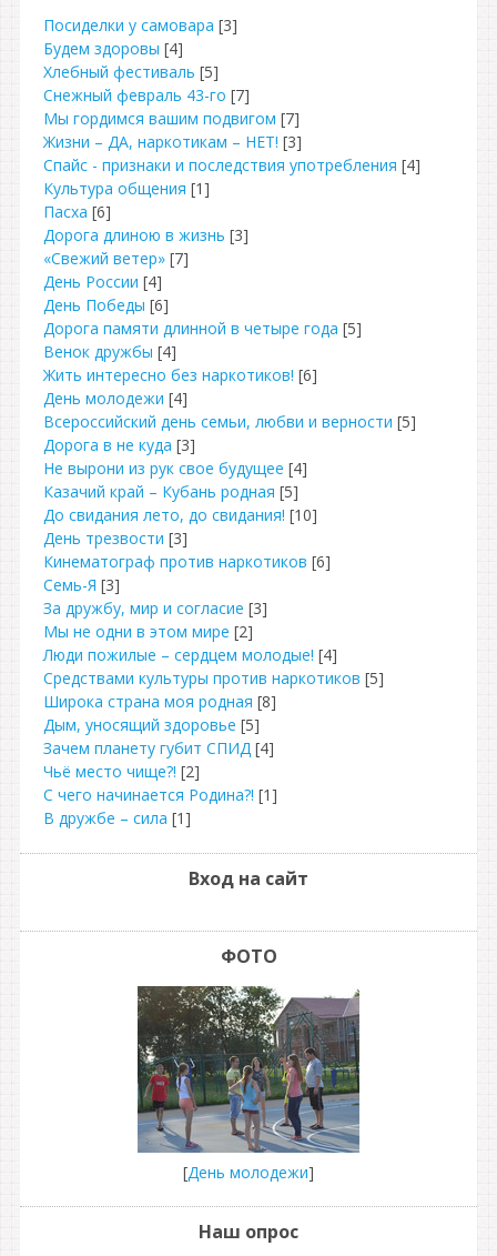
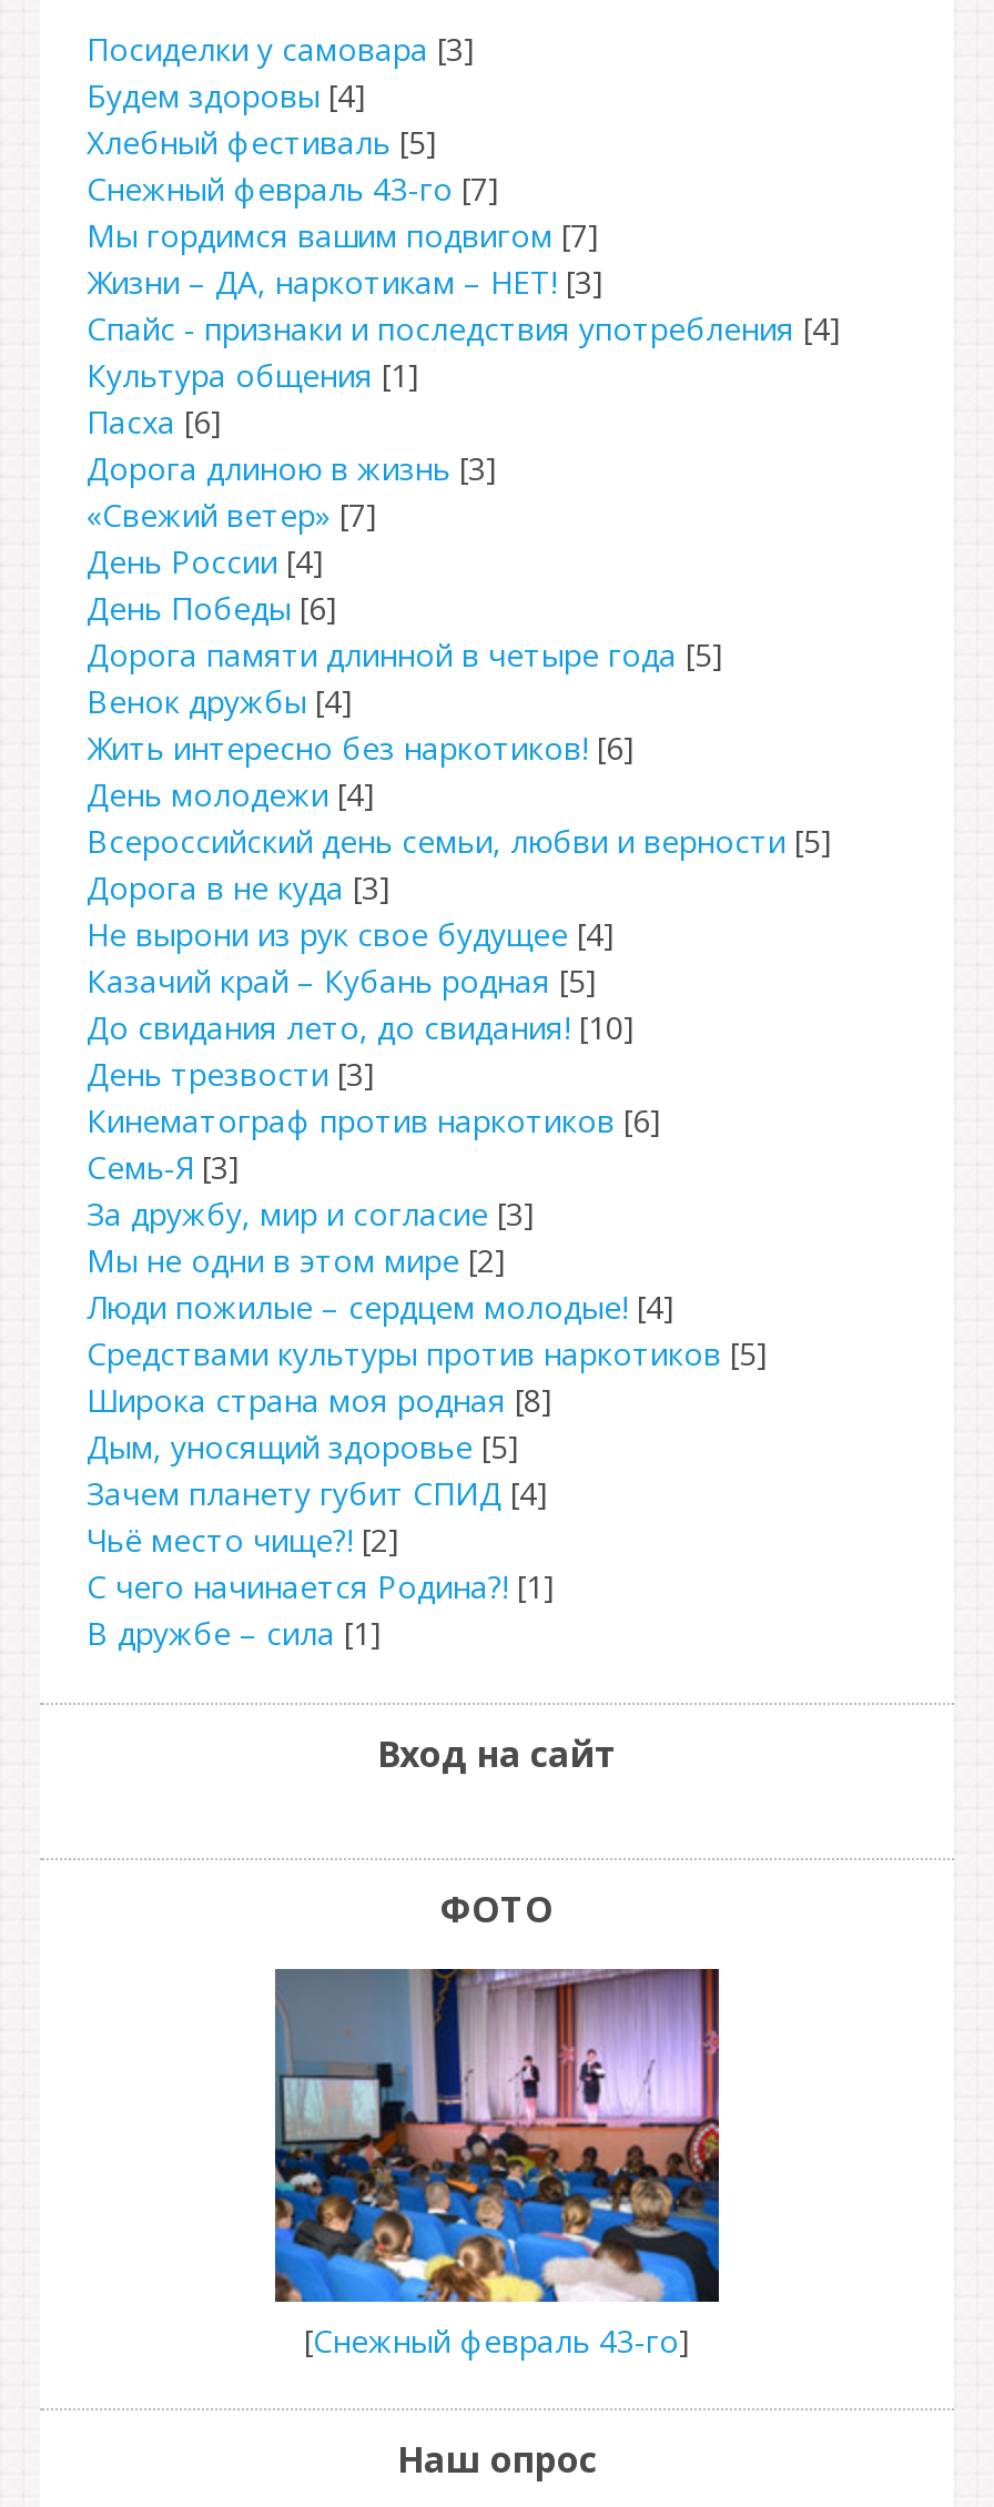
- [image]
- [День молодежи]
+ [image]
+ [Снежный февраль 43-го]
